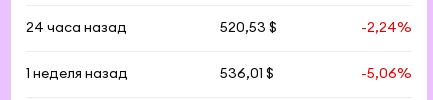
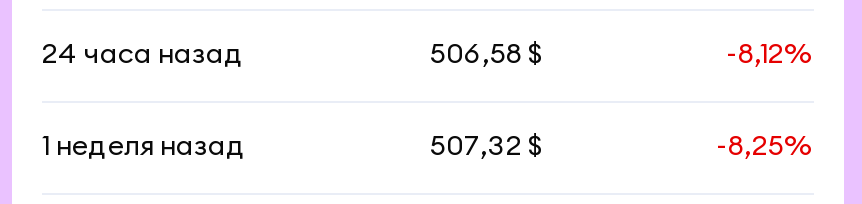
- 520,53 $
+ 506,58 $

- -2,24%
+ -8,12%

- 536,01 $
+ 507,32 $

- -5,06%
+ -8,25%
